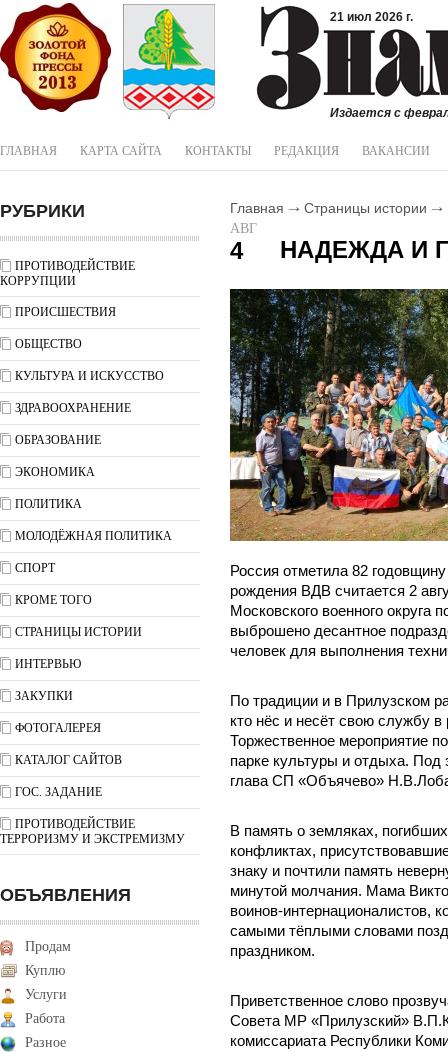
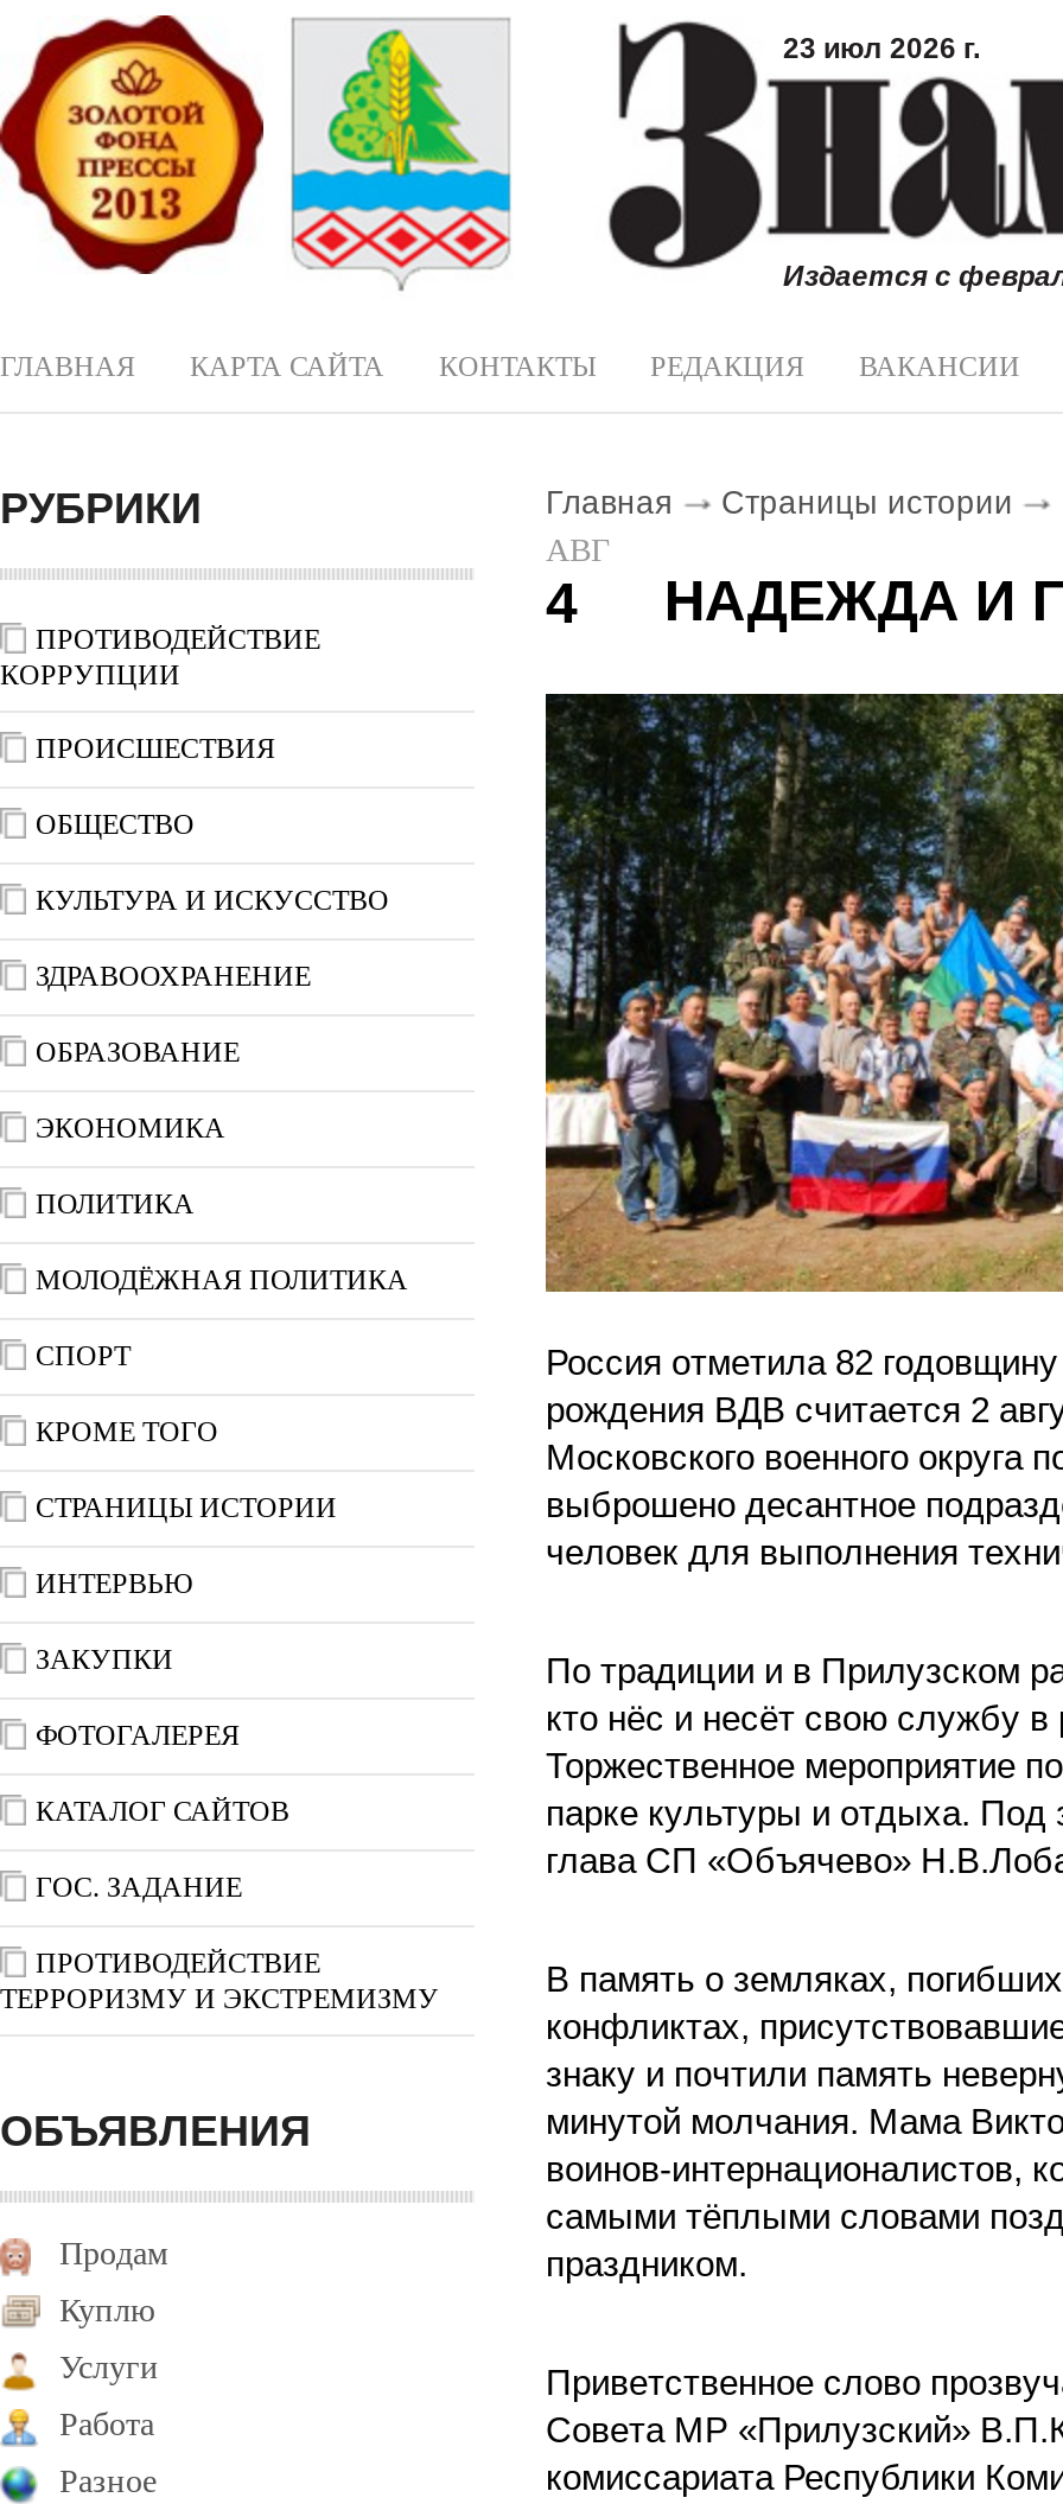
- 21 июл 2026 г.
+ 23 июл 2026 г.
